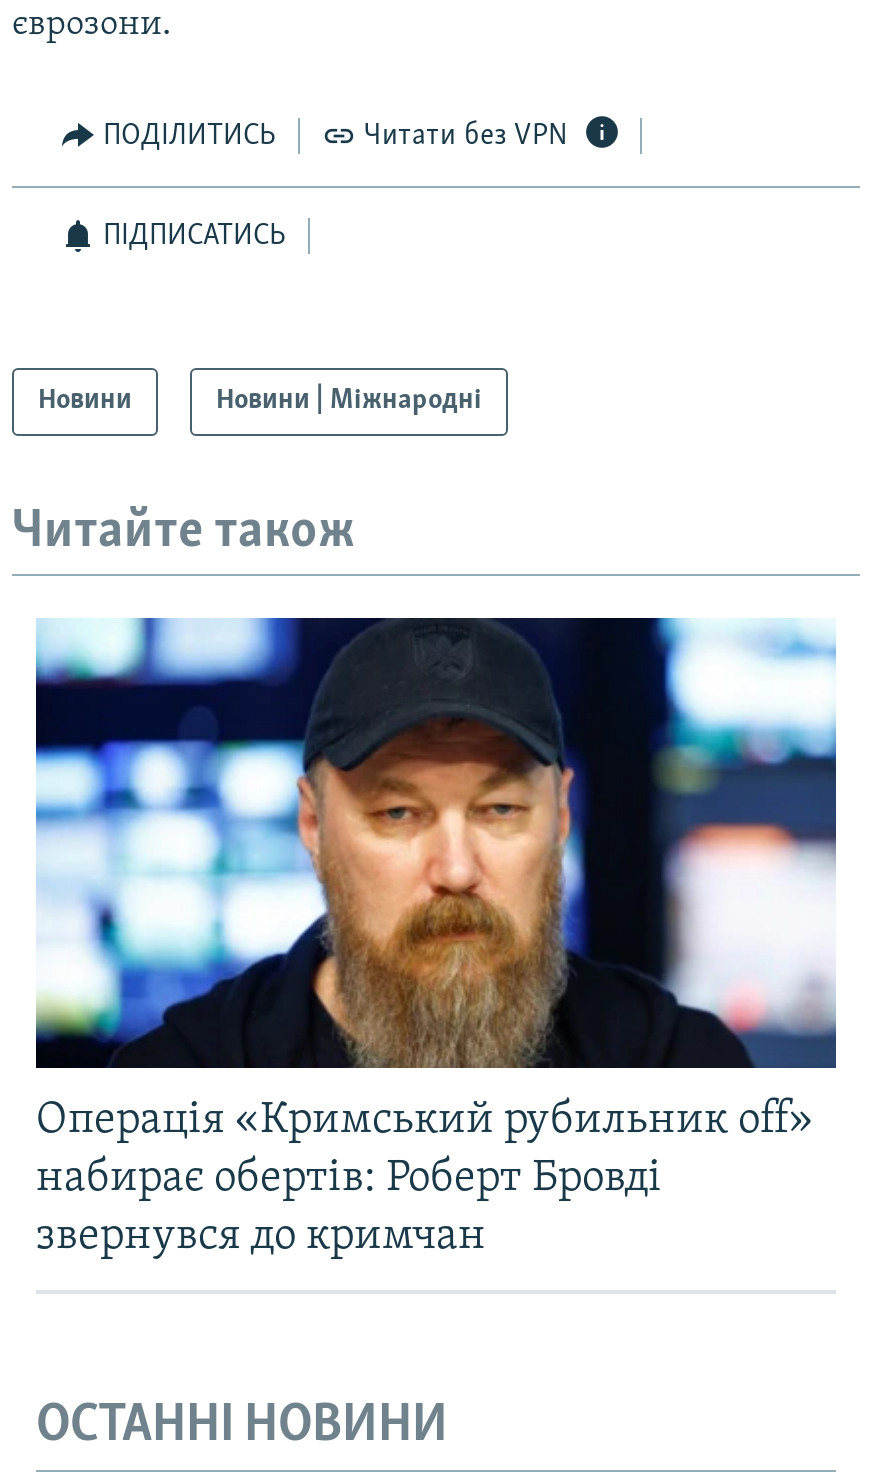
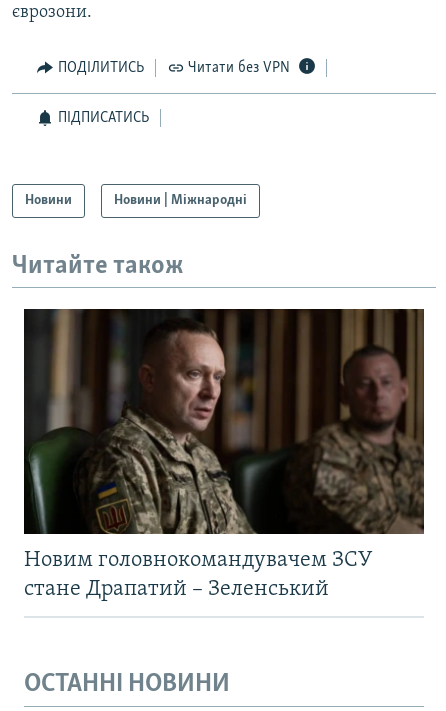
- [image]
- Операція «Кримський рубильник off»
- набирає обертів: Роберт Бровді
- звернувся до кримчан
+ [image]
+ Новим головнокомандувачем ЗСУ
+ стане Драпатий – Зеленський
